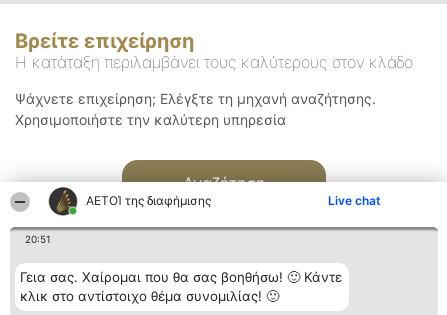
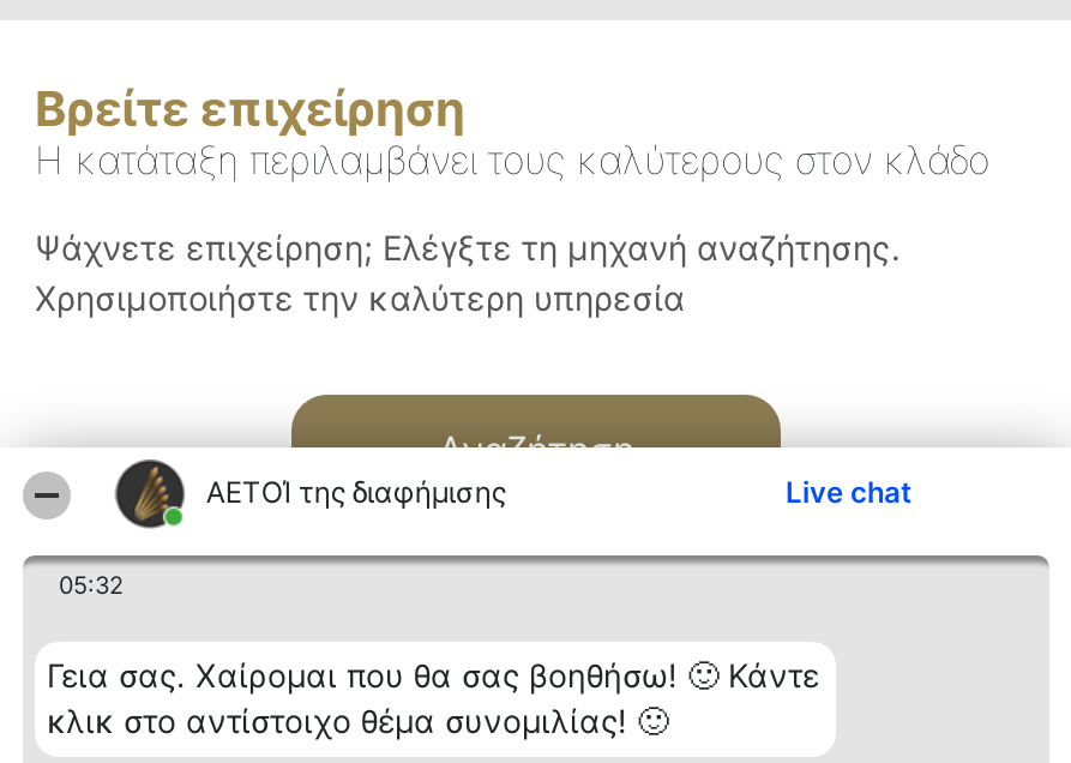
- 20:51
+ 05:32
